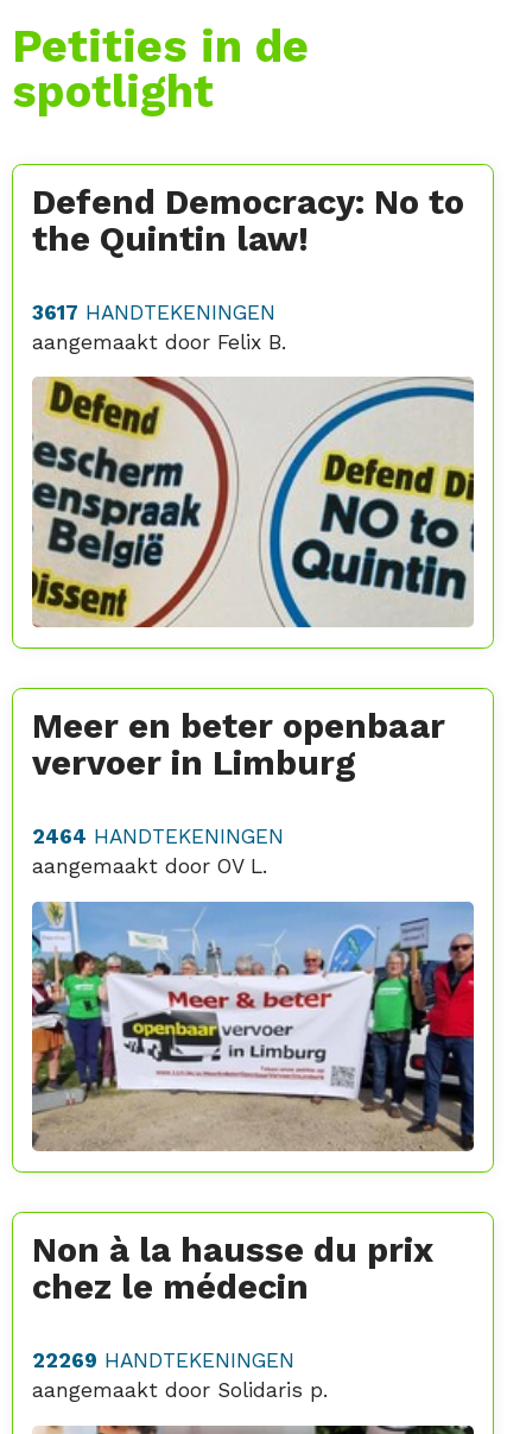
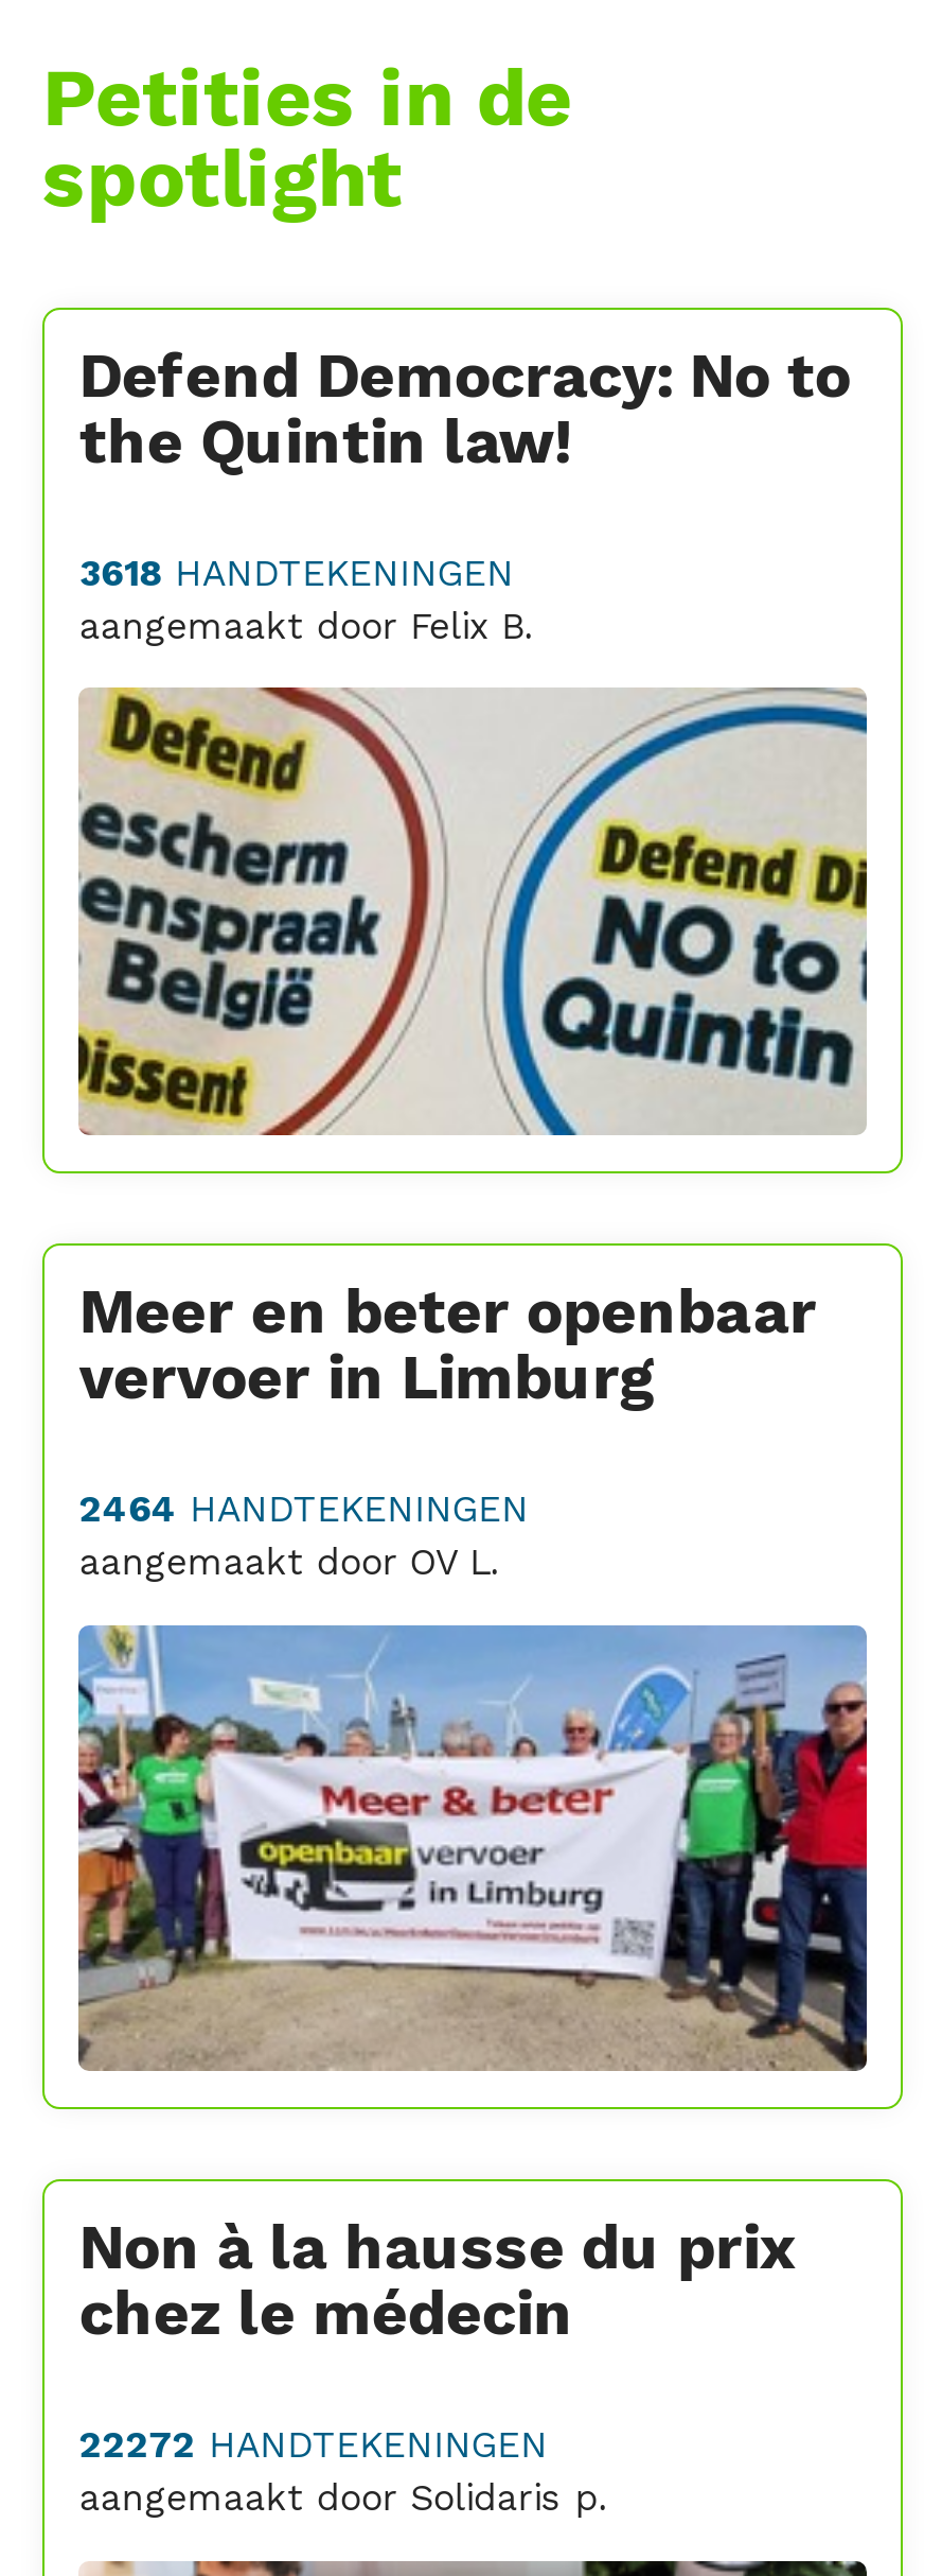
- 3617 HANDTEKENINGEN
+ 3618 HANDTEKENINGEN

- 22269 HANDTEKENINGEN
+ 22272 HANDTEKENINGEN
